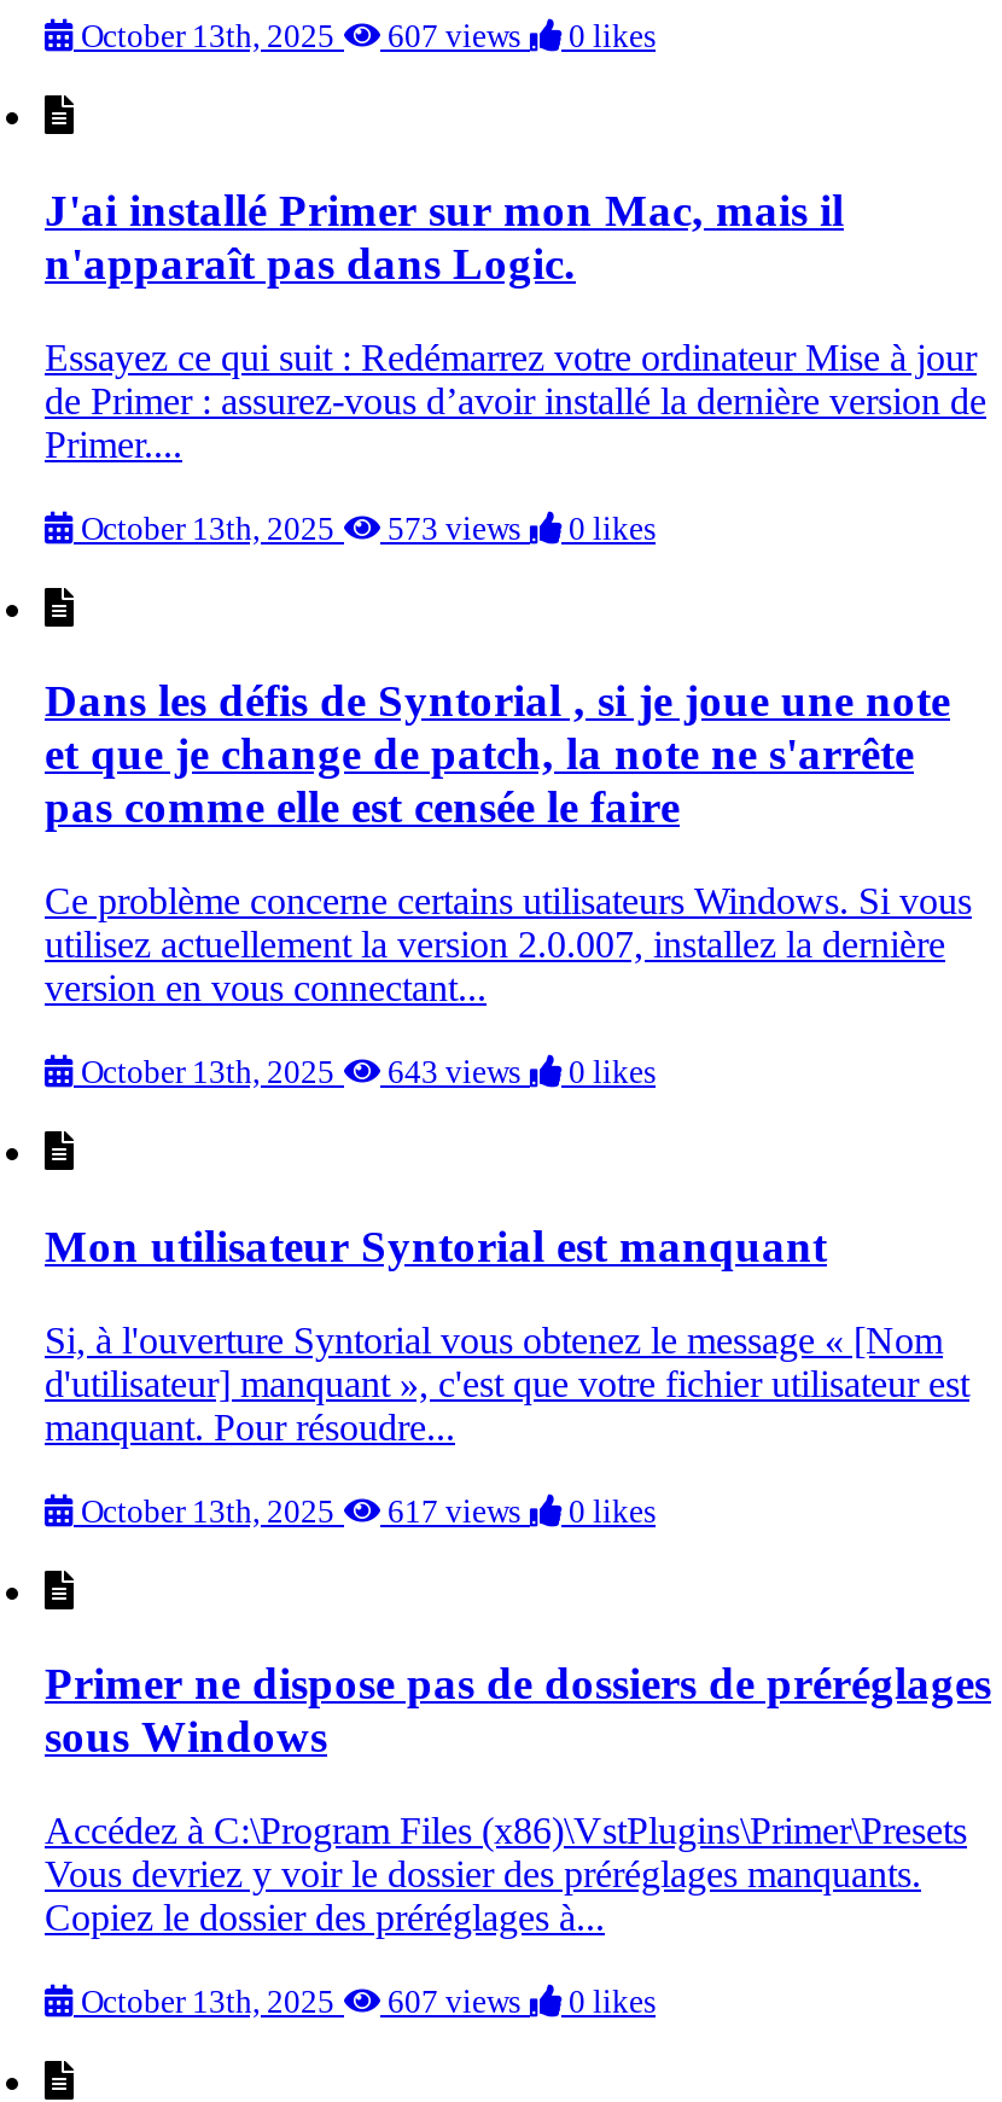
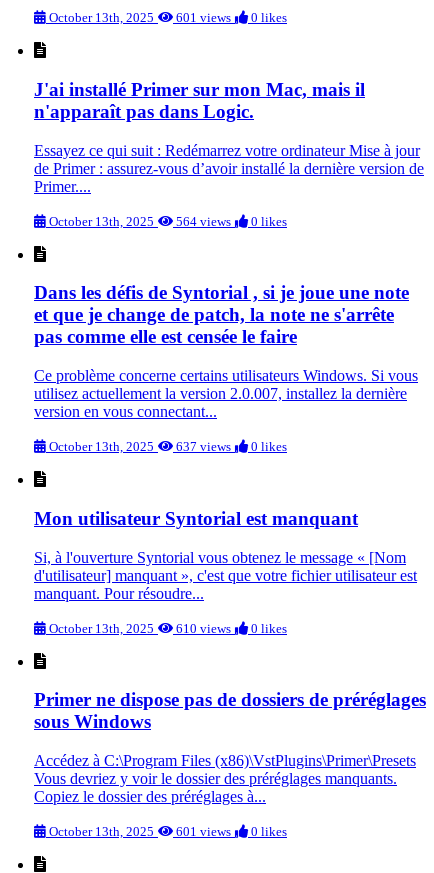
- October 13th, 2025 607 views 0 likes
+ October 13th, 2025 601 views 0 likes

- October 13th, 2025 573 views 0 likes
+ October 13th, 2025 564 views 0 likes

- October 13th, 2025 643 views 0 likes
+ October 13th, 2025 637 views 0 likes

- October 13th, 2025 617 views 0 likes
+ October 13th, 2025 610 views 0 likes

- October 13th, 2025 607 views 0 likes
+ October 13th, 2025 601 views 0 likes
